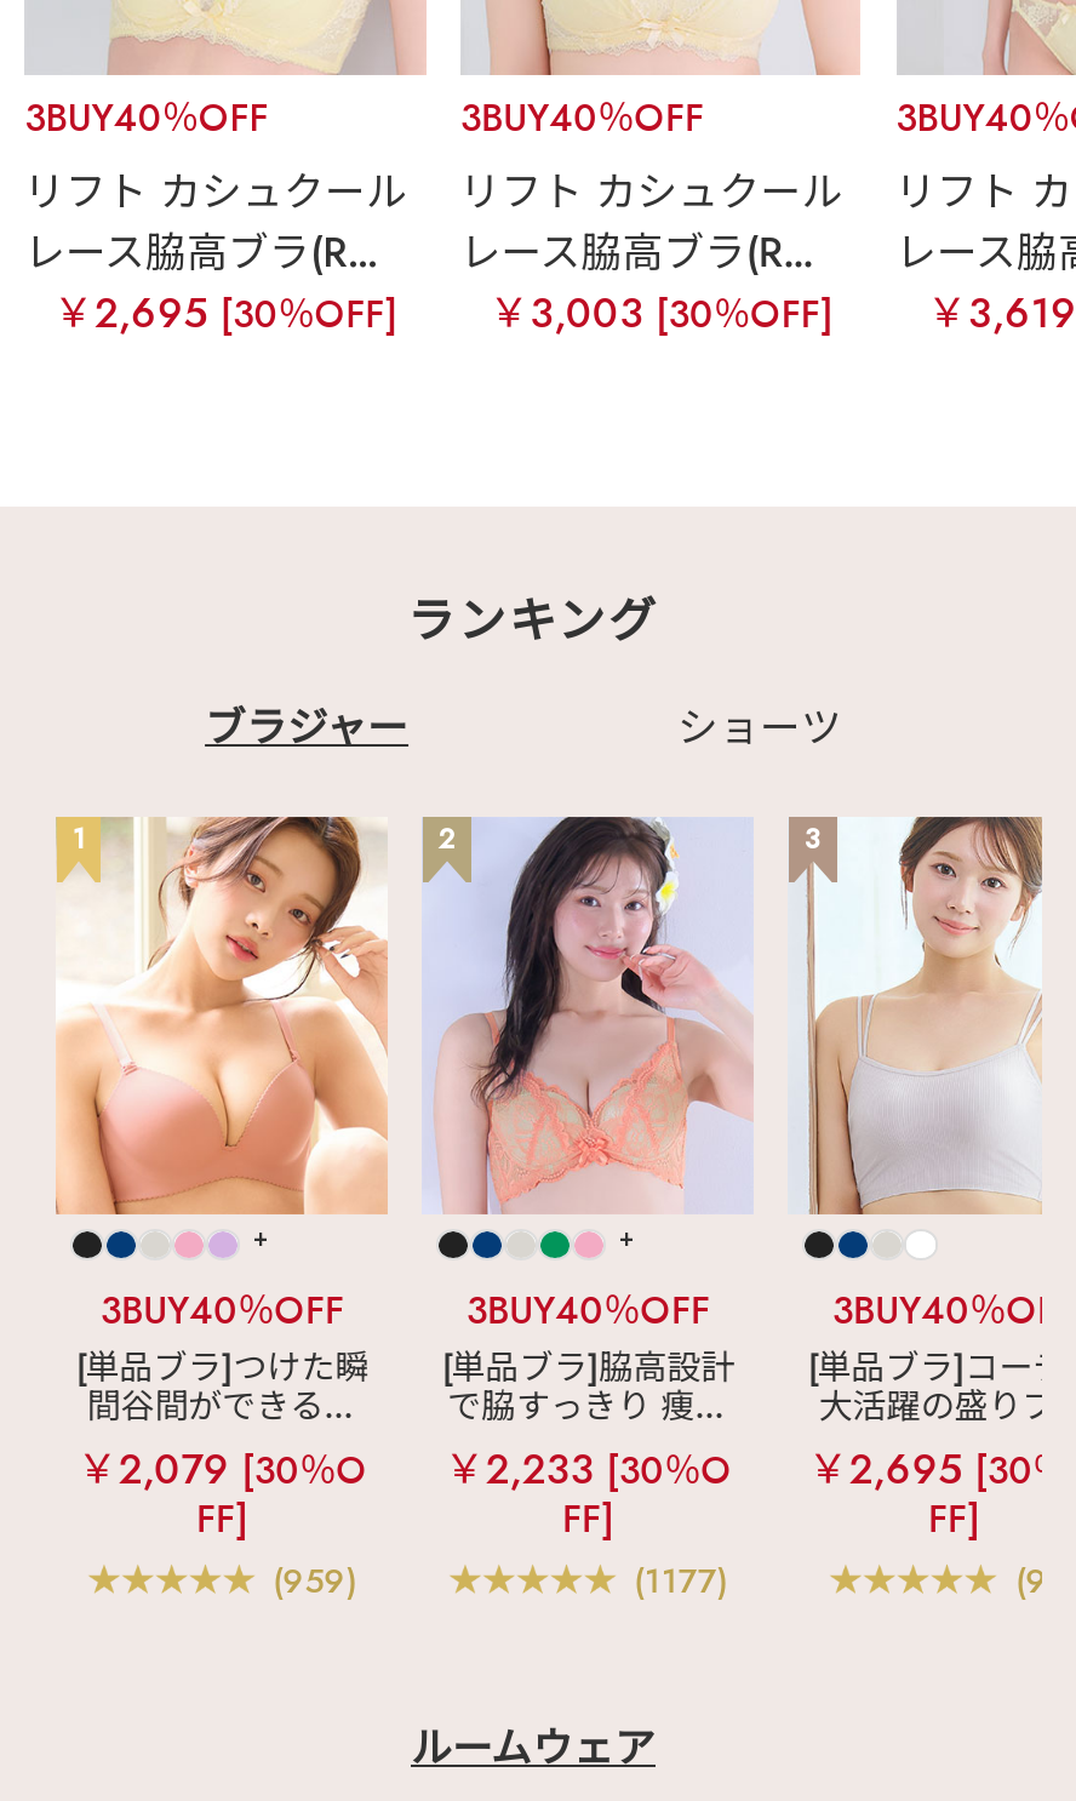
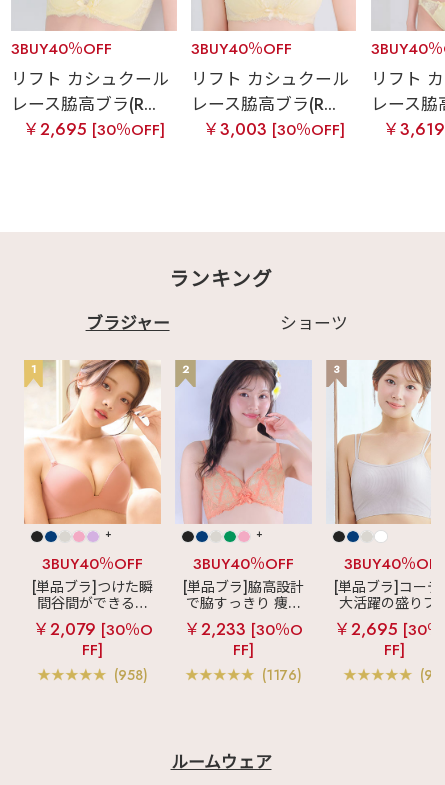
- (959)
+ (958)

- (1177)
+ (1176)
